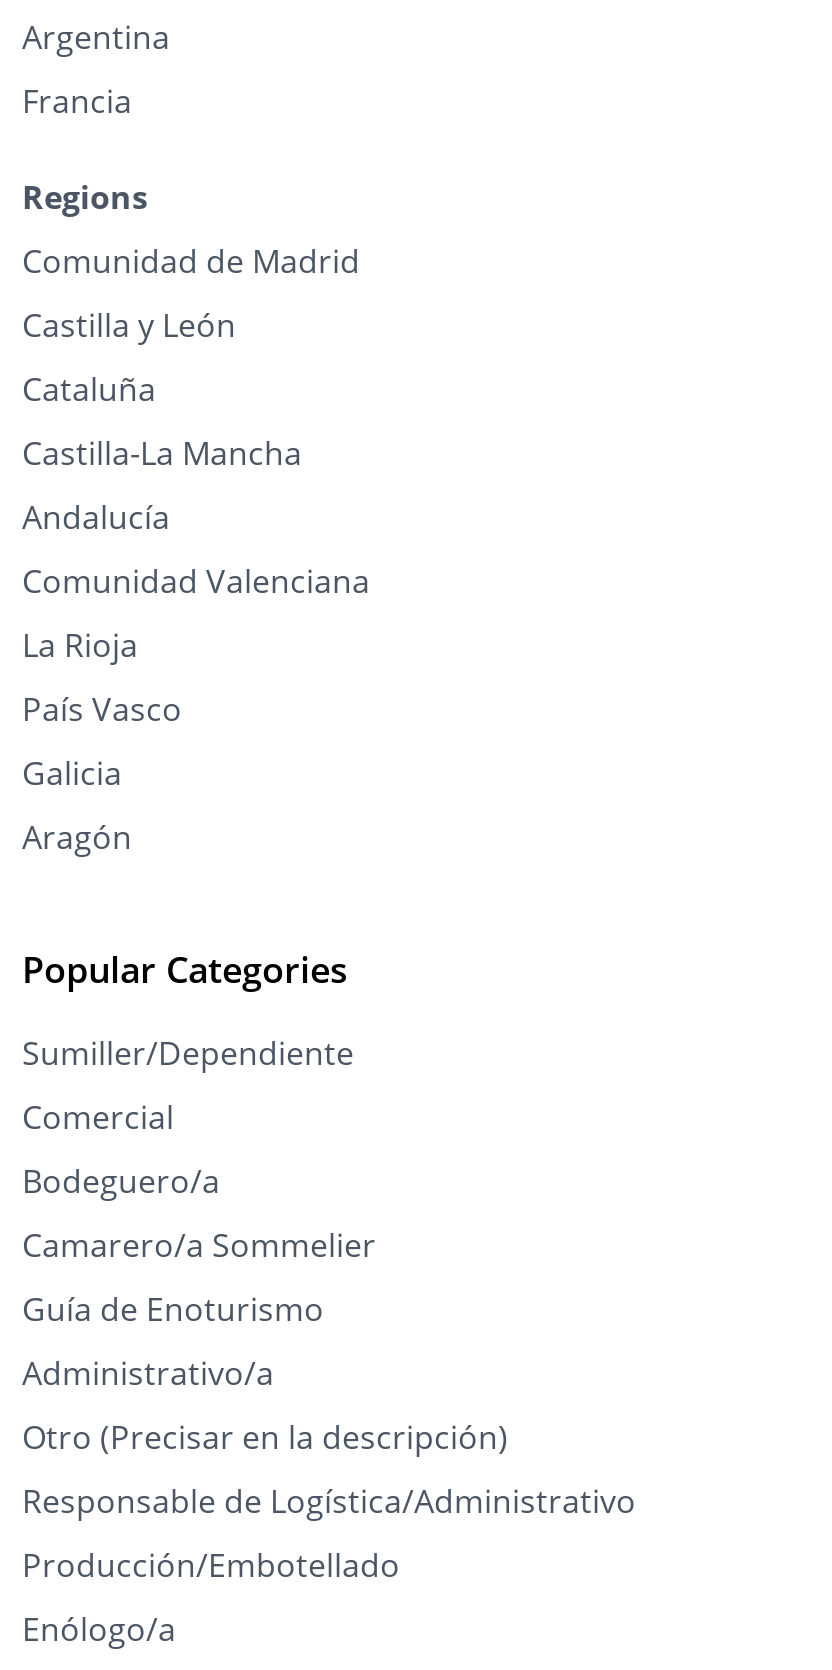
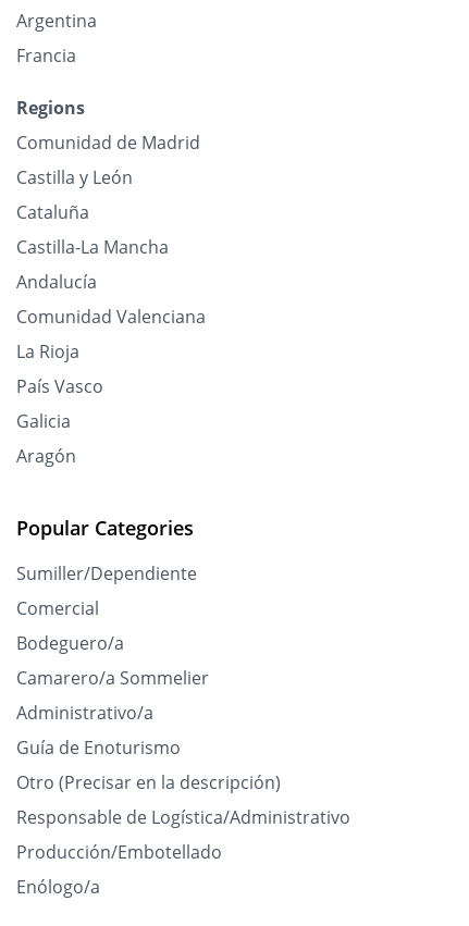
moved down: Guía de Enoturismo

moved up: Administrativo/a
